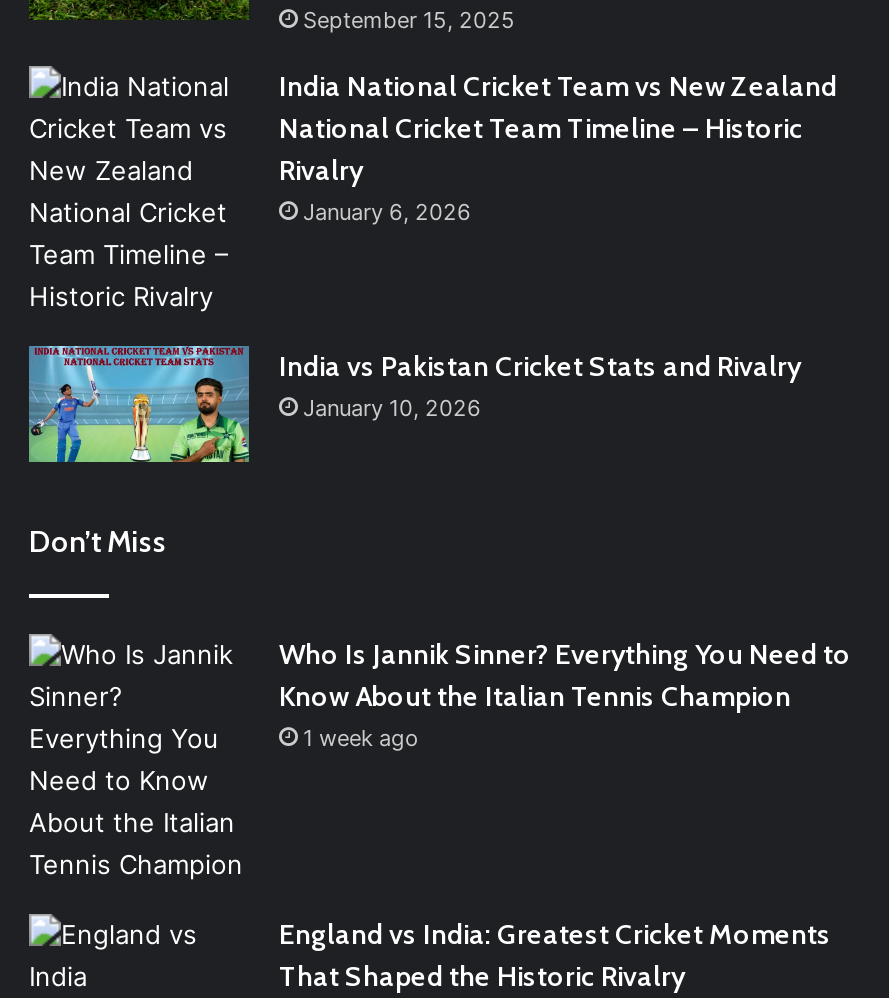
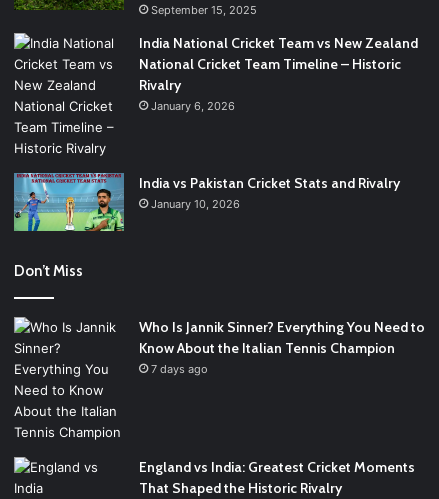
- 1 week ago
+ 7 days ago
